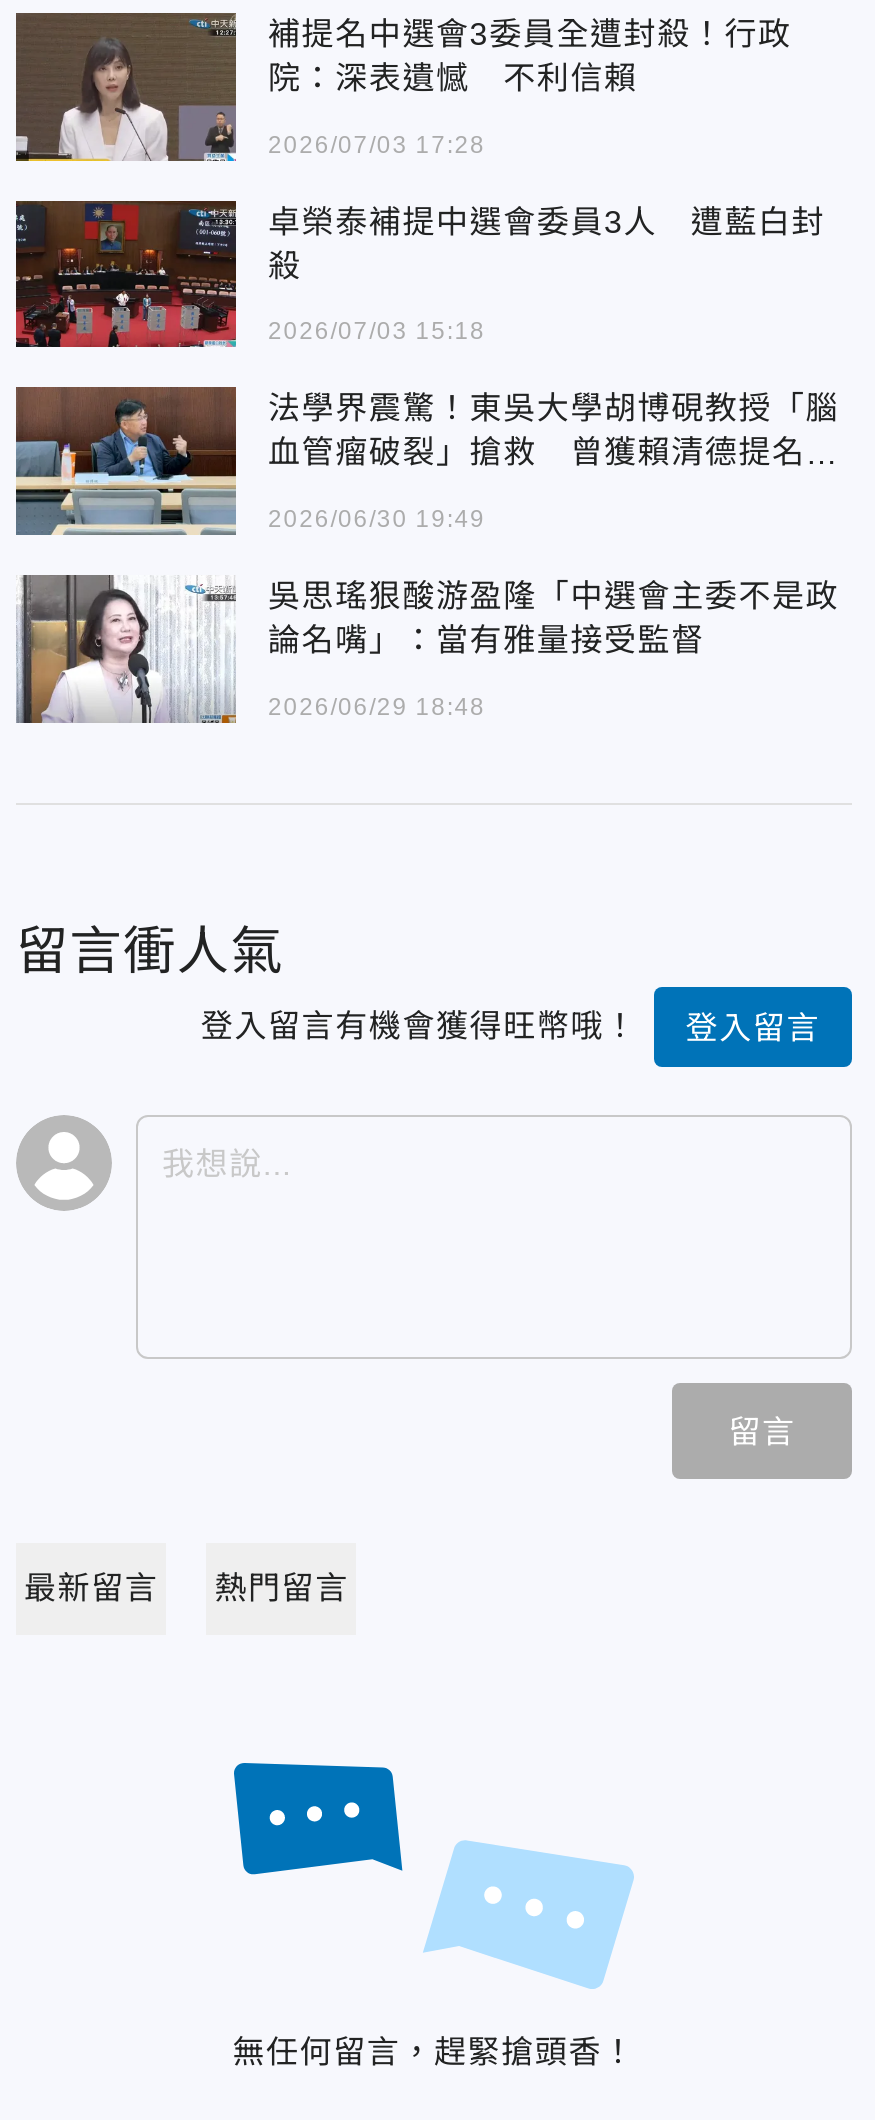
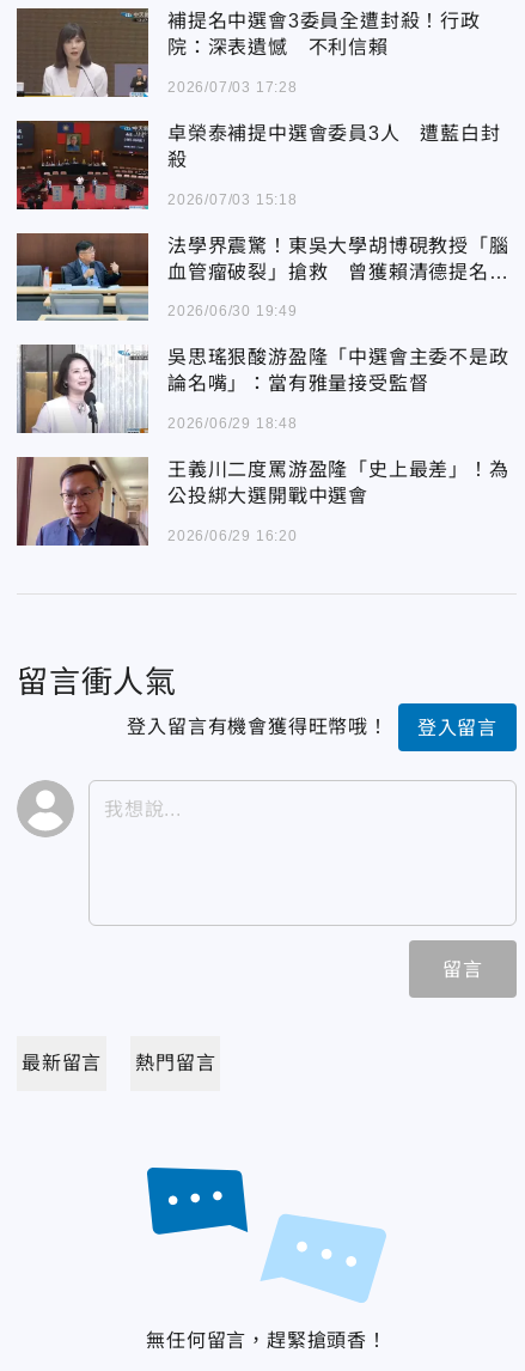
+ [image]
+ 王義川二度罵游盈隆「史上最差」！為
+ 公投綁大選開戰中選會
+ 2026/06/29 16:20
